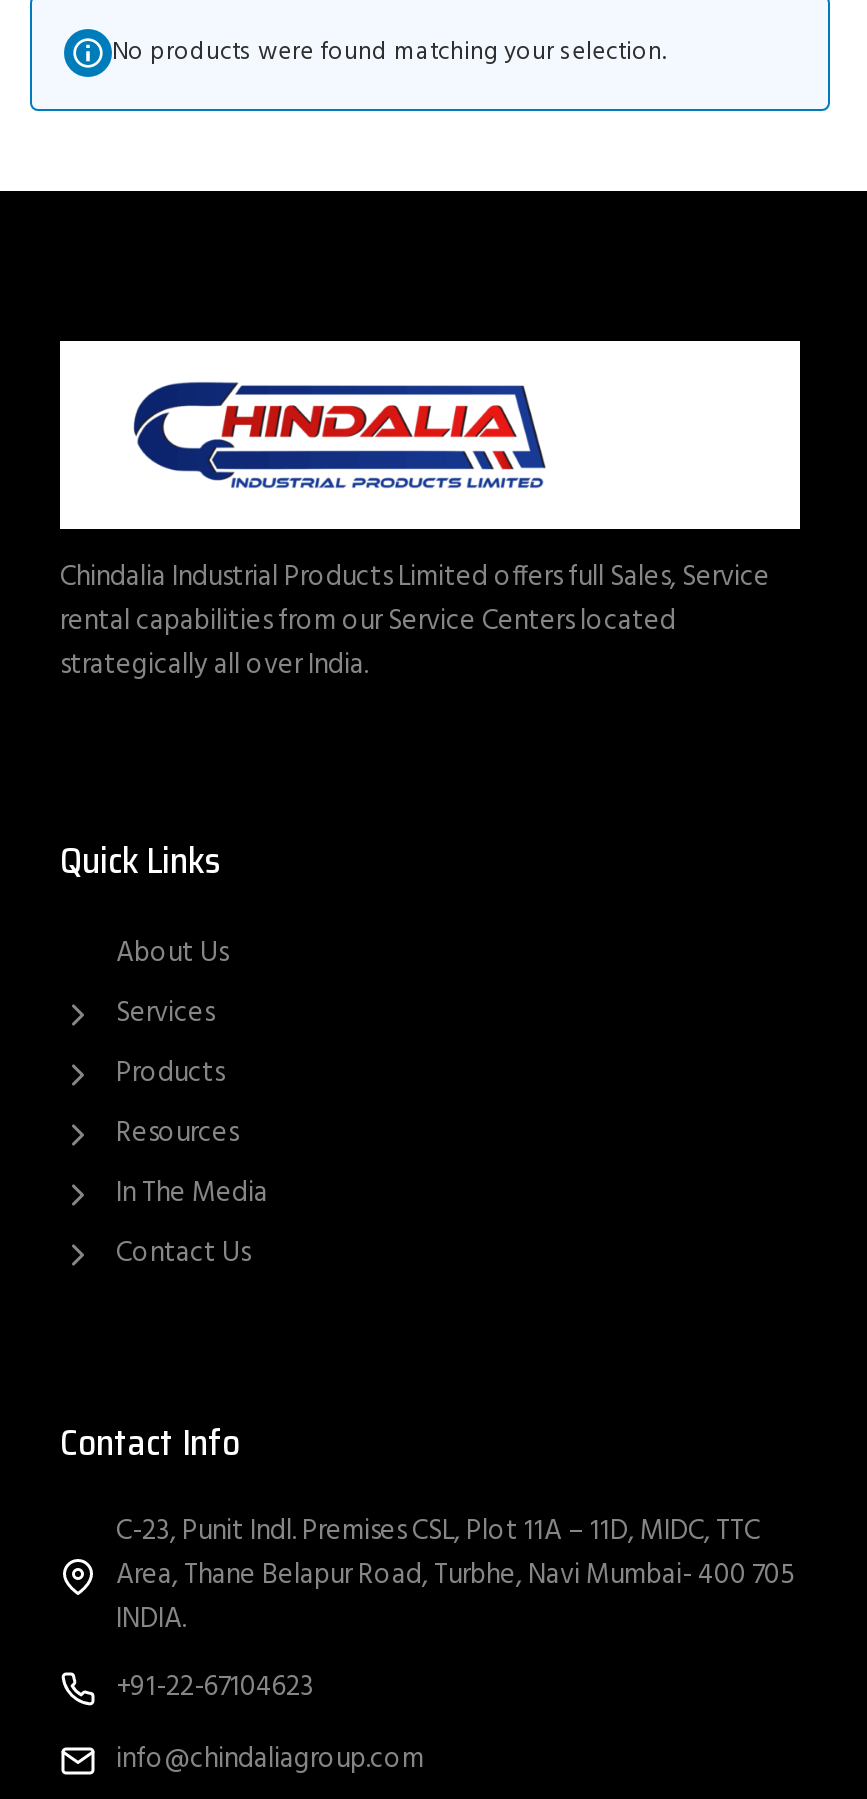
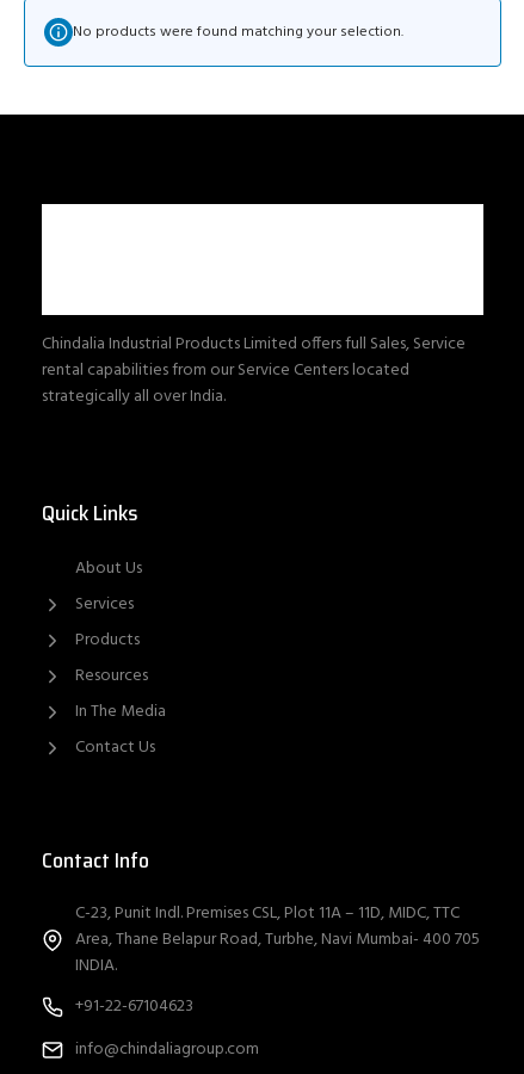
- [image]
